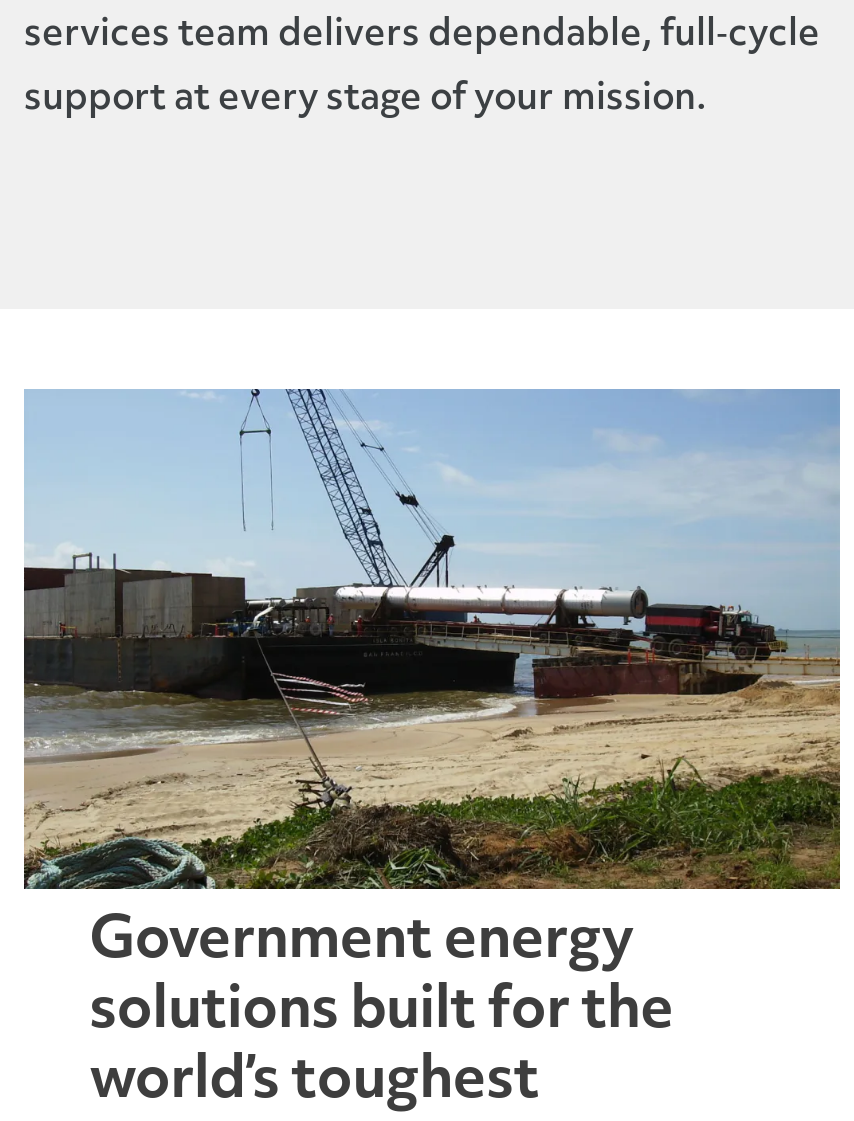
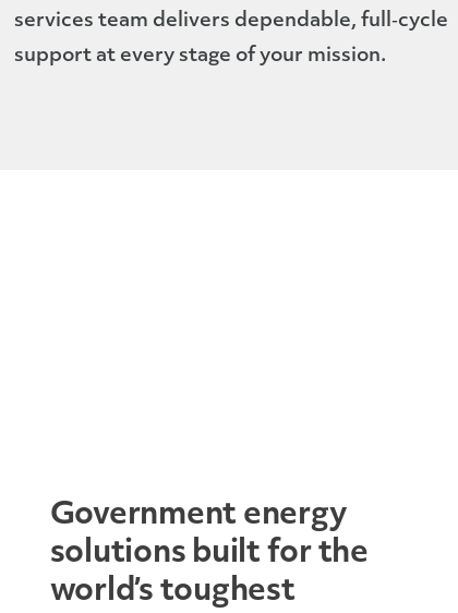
- [image]
